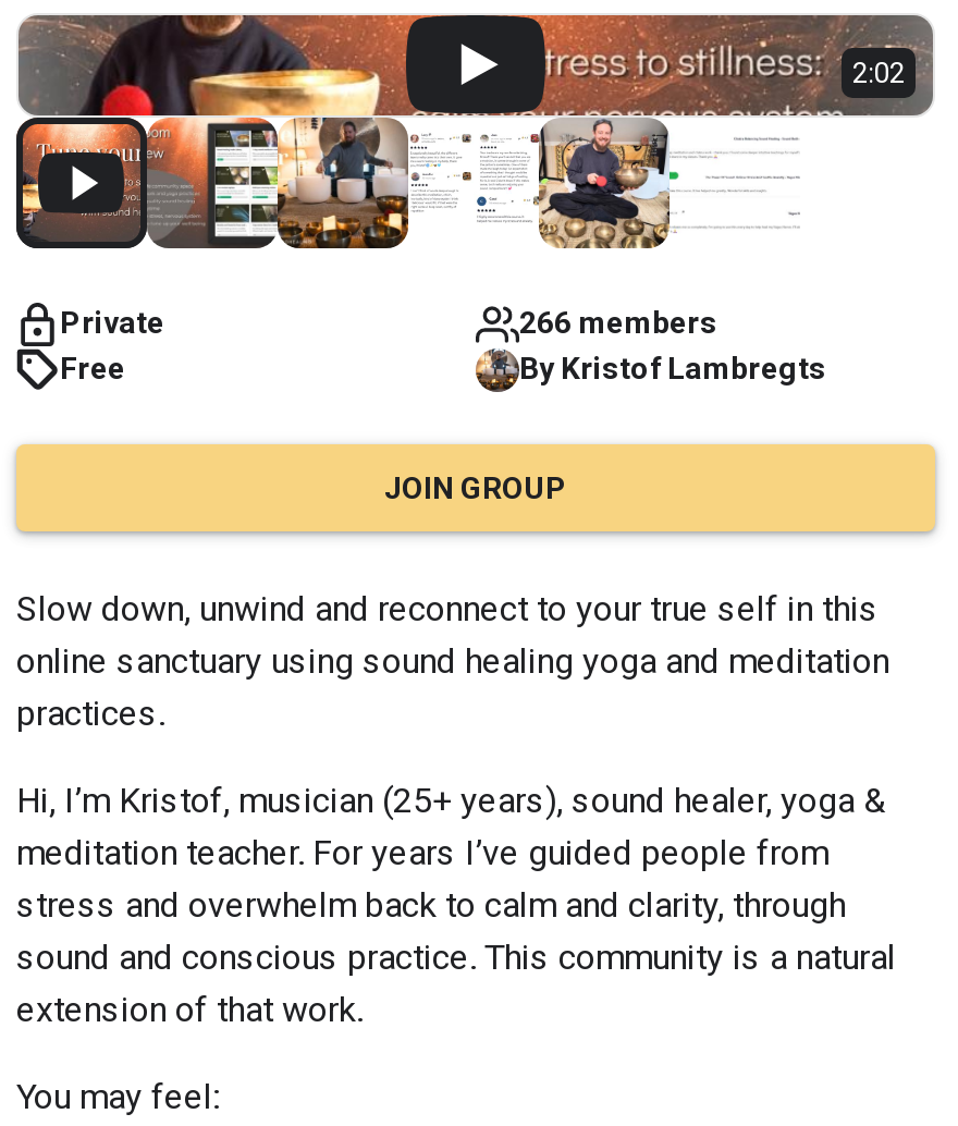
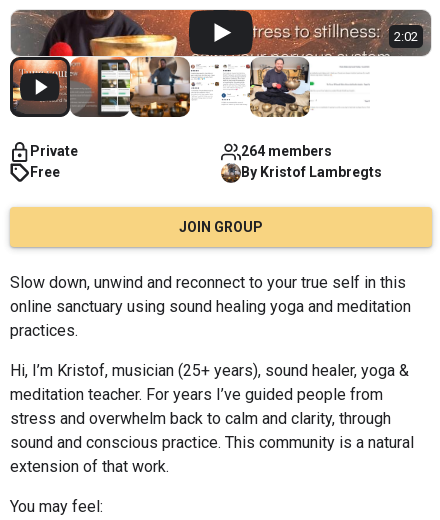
- 266 members
+ 264 members
